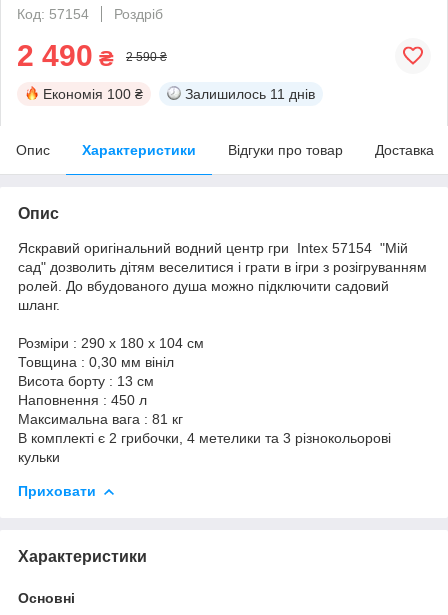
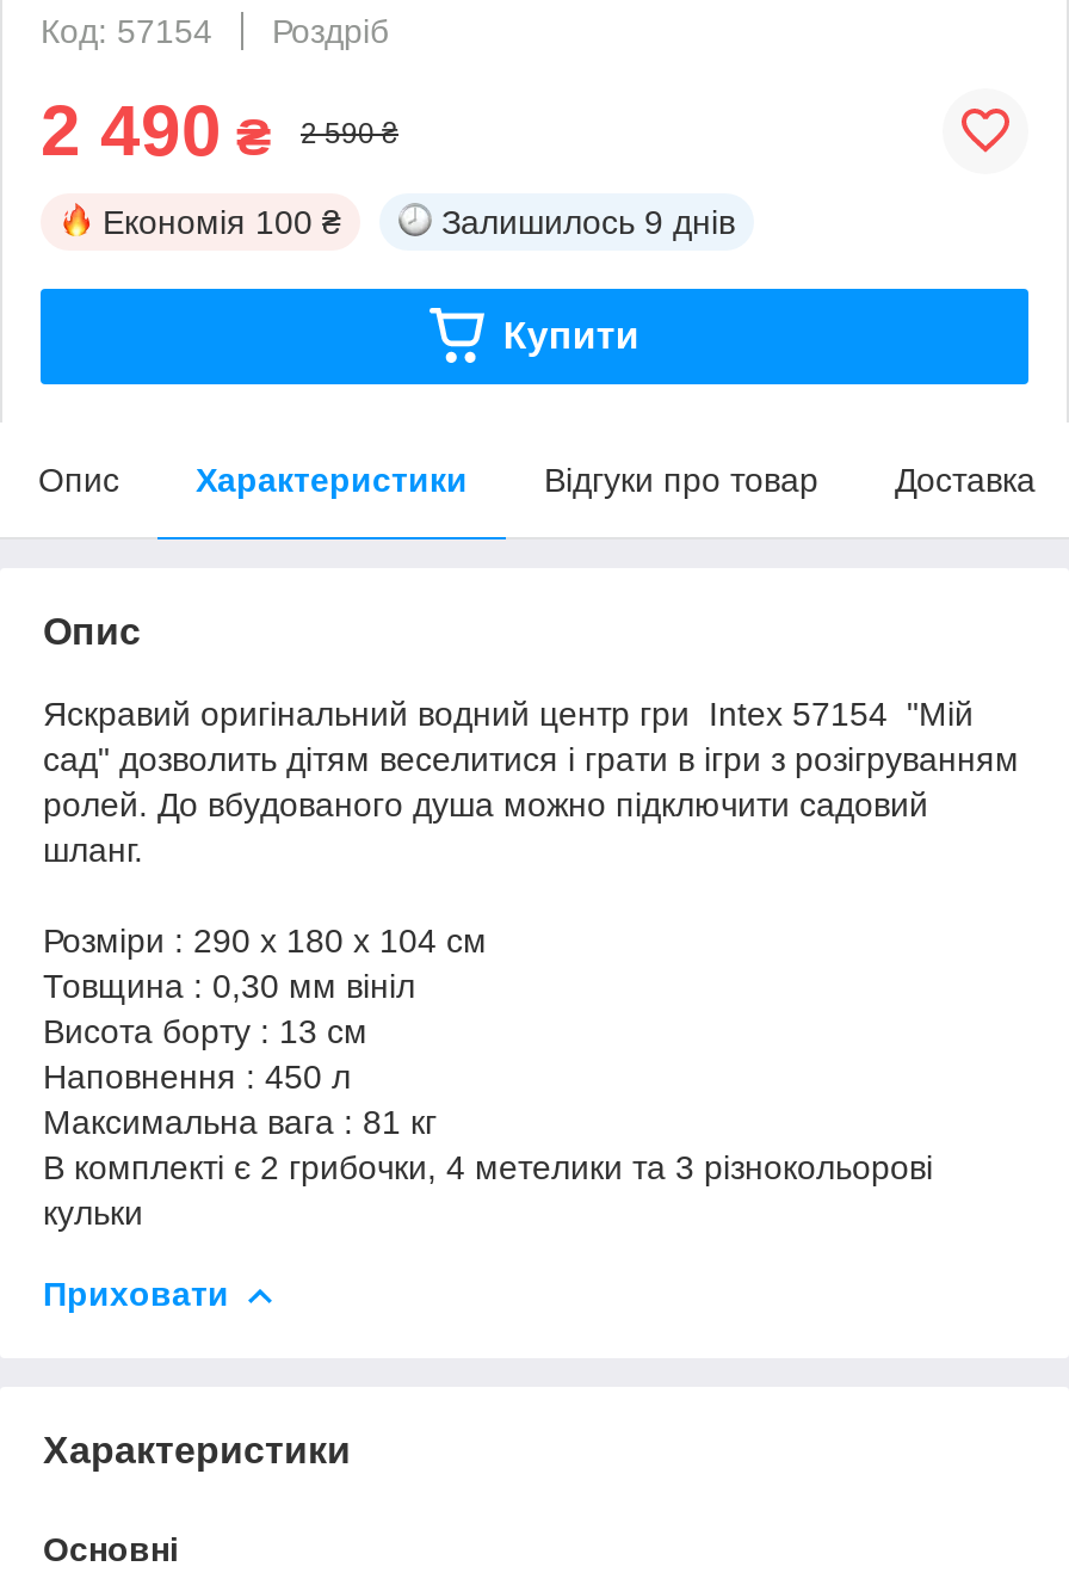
- Залишилось 11 днів
+ Залишилось 9 днів
+ Купити
